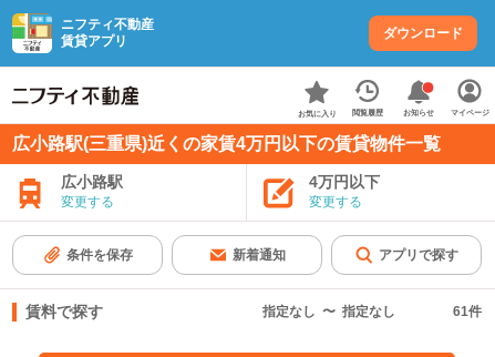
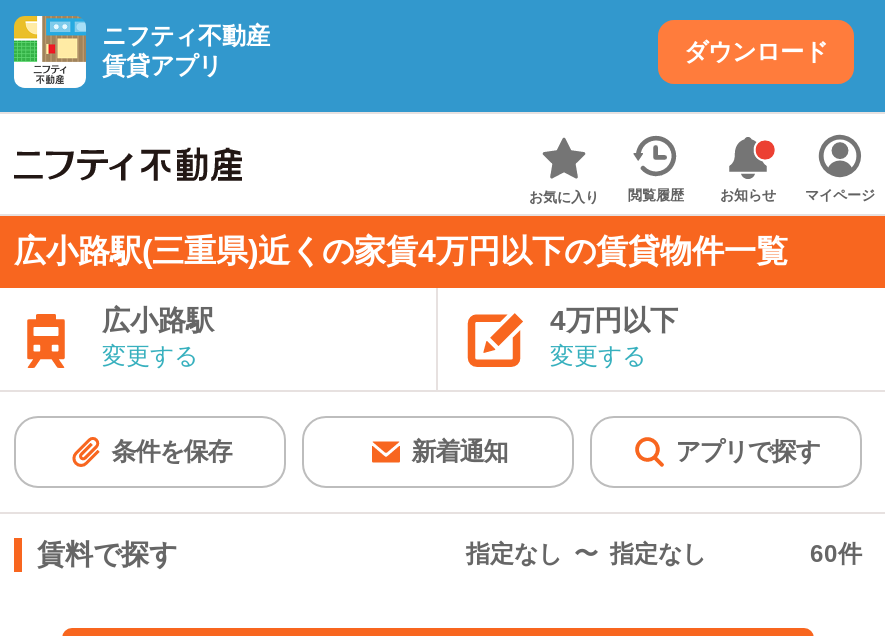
- 61件
+ 60件
